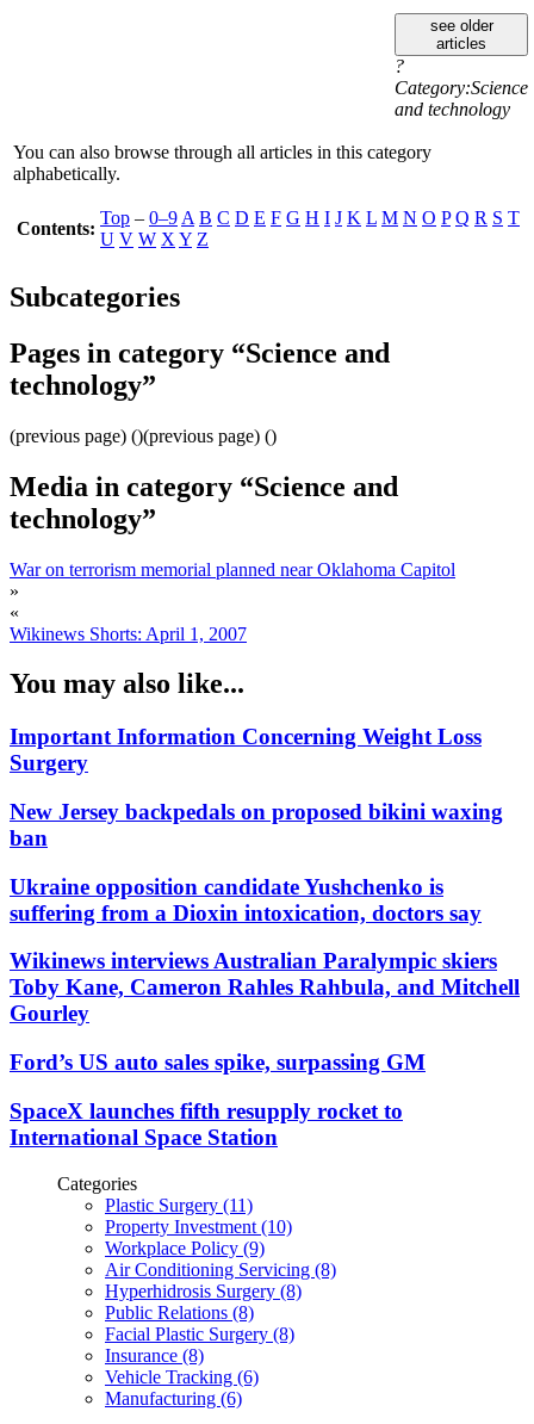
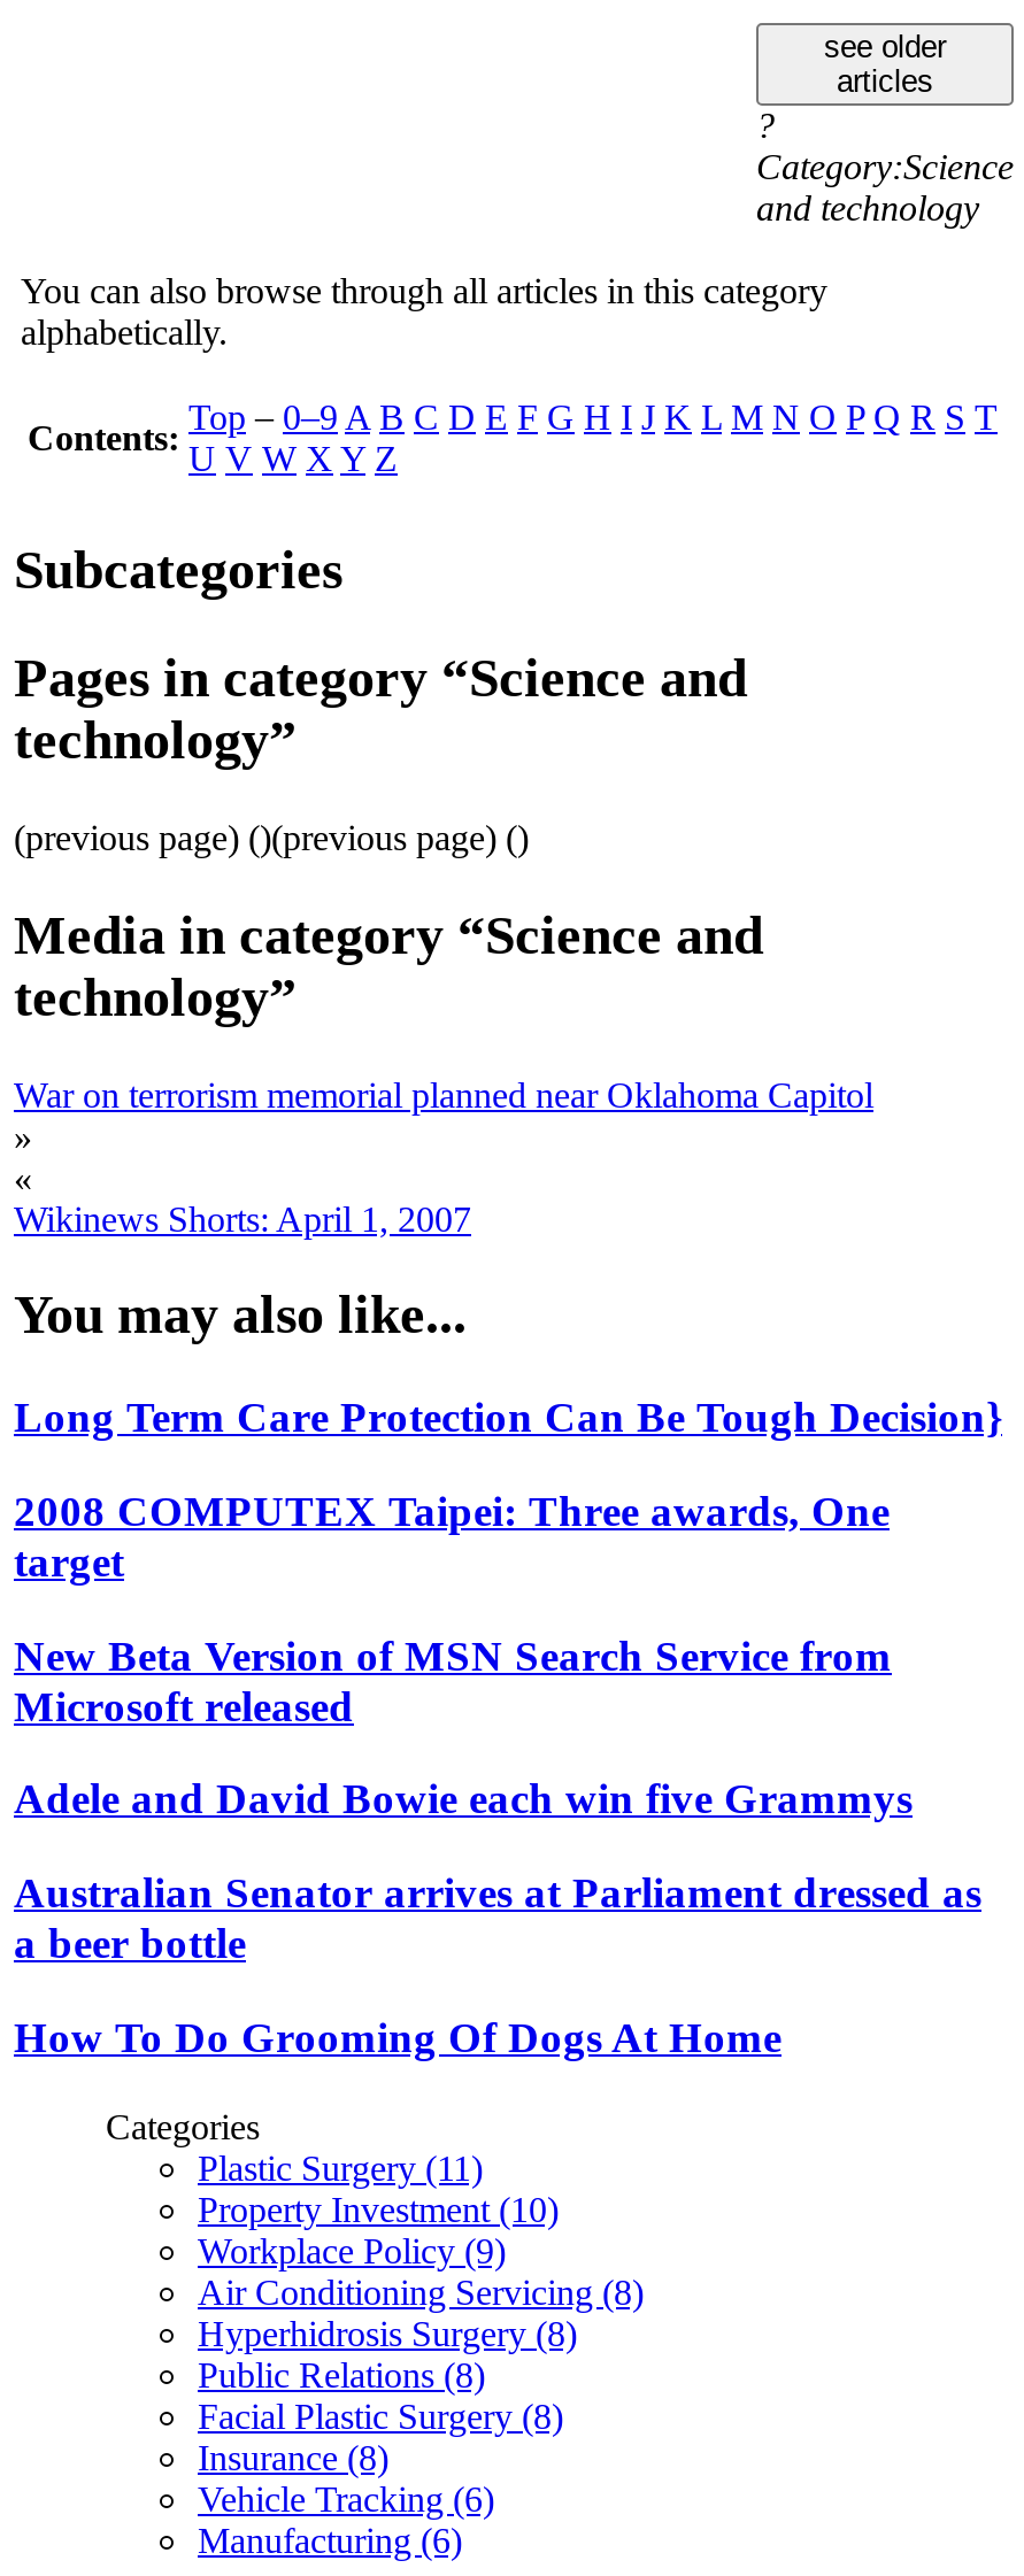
- Important Information Concerning Weight Loss
- Surgery
+ Long Term Care Protection Can Be Tough Decision}

- New Jersey backpedals on proposed bikini waxing
- ban
+ 2008 COMPUTEX Taipei: Three awards, One
+ target

- Ukraine opposition candidate Yushchenko is
- suffering from a Dioxin intoxication, doctors say
+ New Beta Version of MSN Search Service from
+ Microsoft released

- Wikinews interviews Australian Paralympic skiers
- Toby Kane, Cameron Rahles Rahbula, and Mitchell
- Gourley
+ Adele and David Bowie each win five Grammys

- Ford’s US auto sales spike, surpassing GM
+ Australian Senator arrives at Parliament dressed as
+ a beer bottle

- SpaceX launches fifth resupply rocket to
- International Space Station
+ How To Do Grooming Of Dogs At Home
